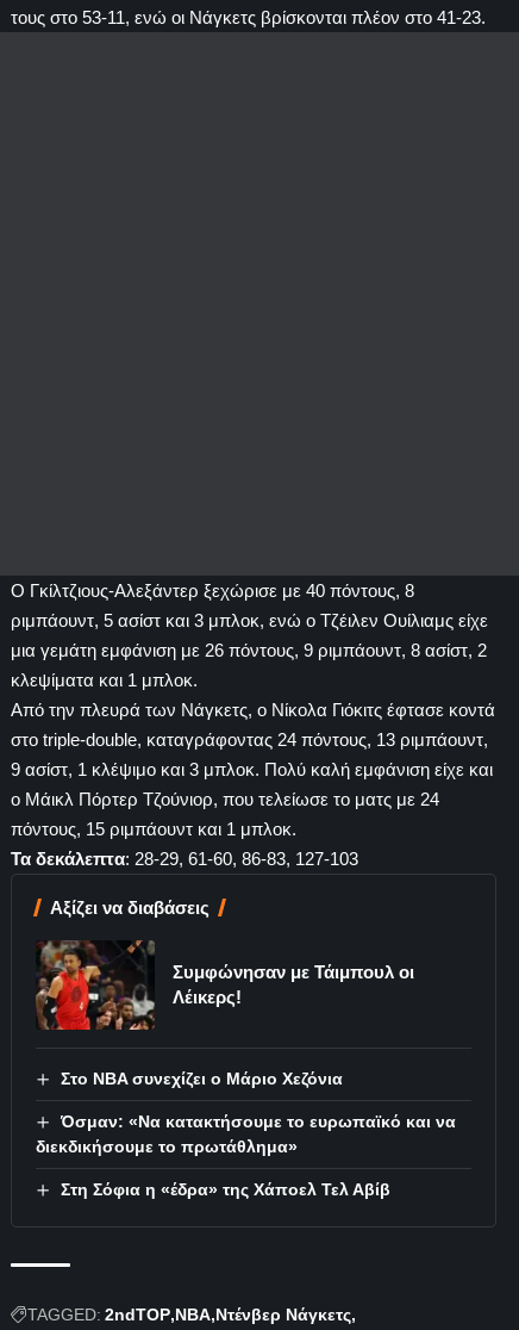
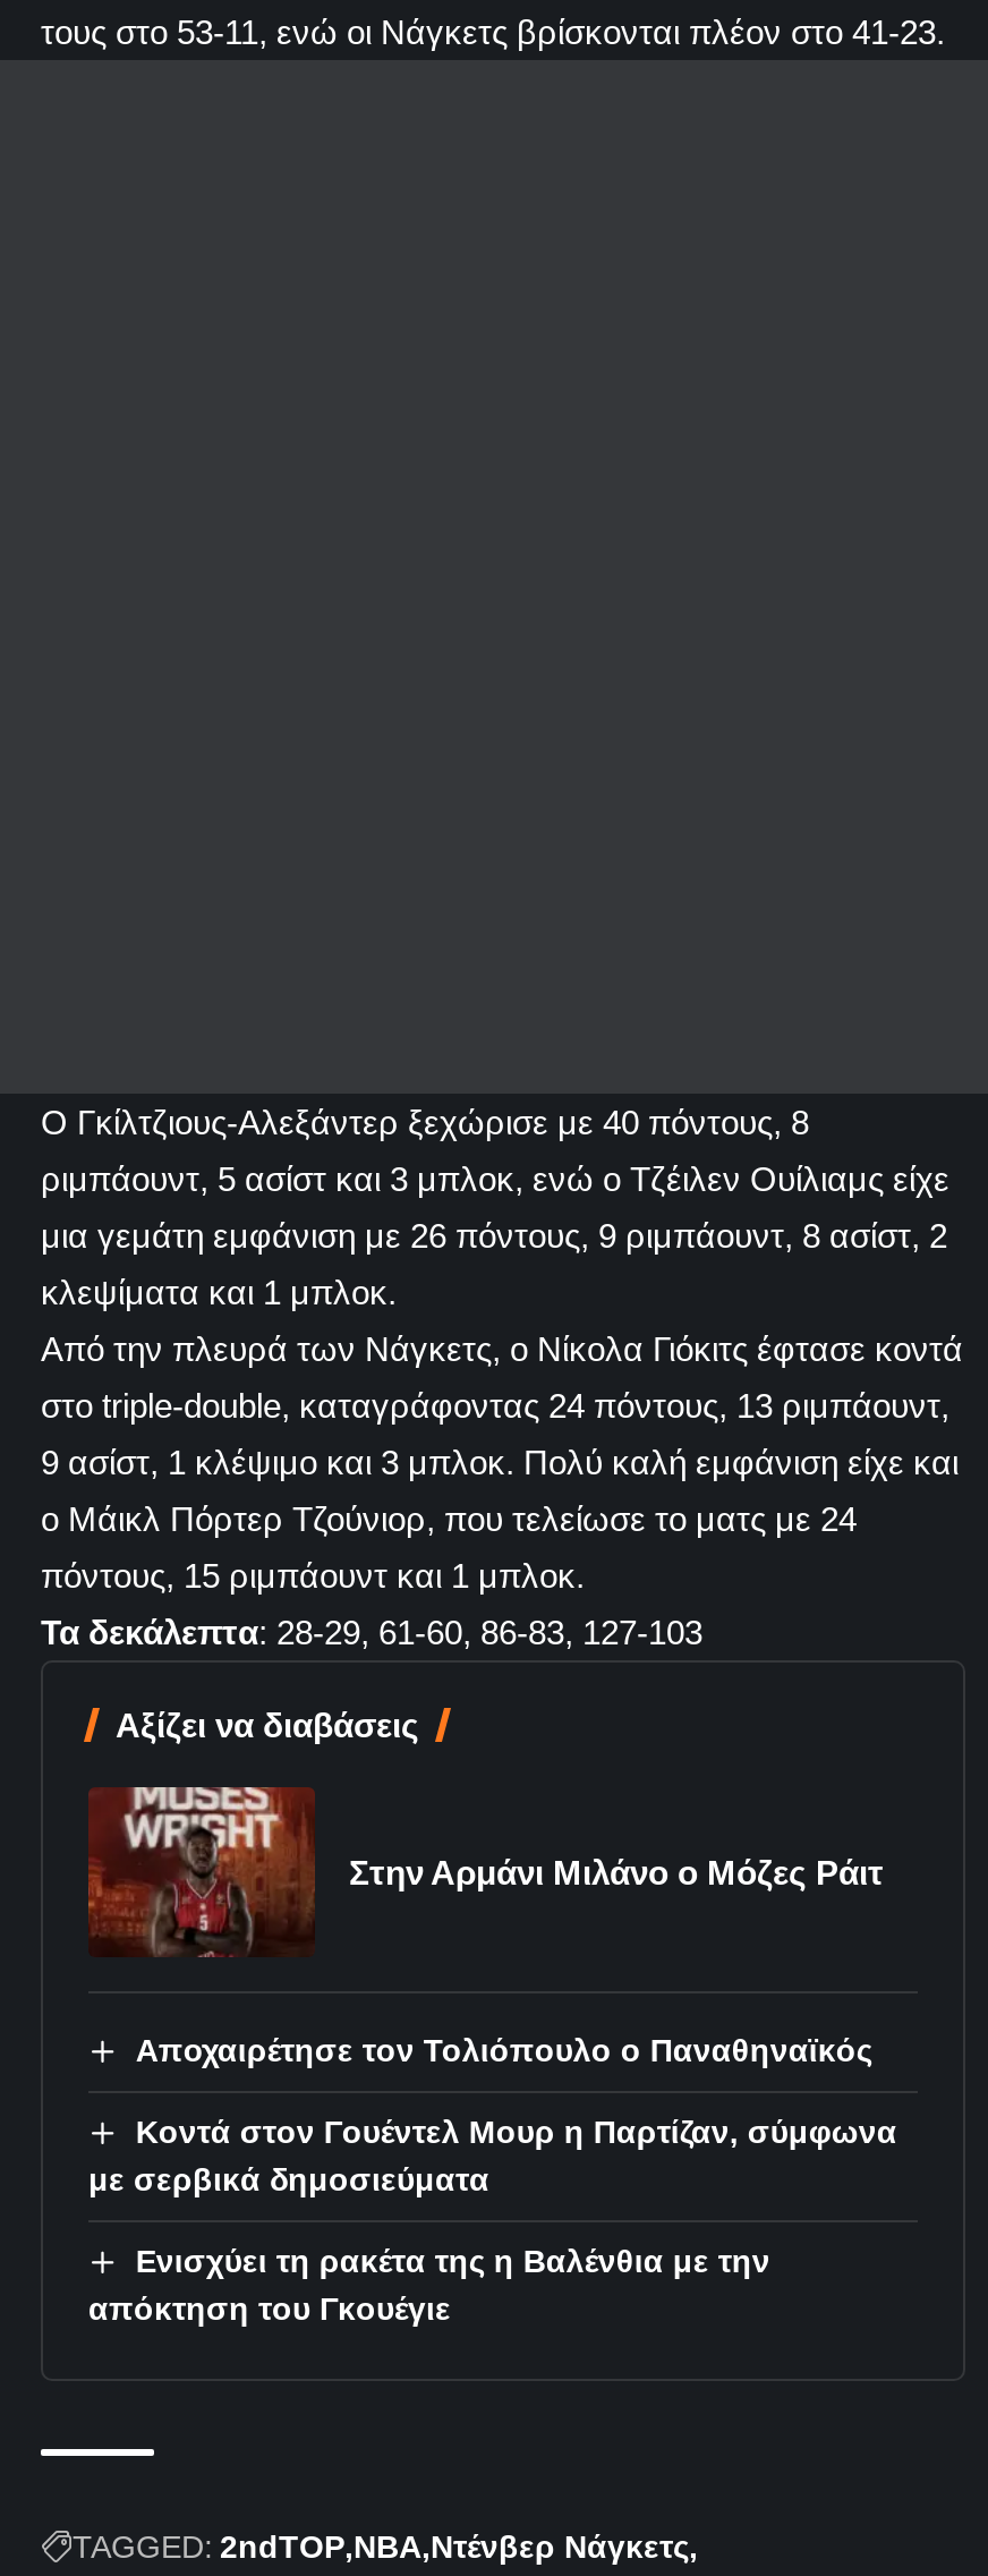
- [image]
- Συμφώνησαν με Τάιμπουλ οι
- Λέικερς!
+ [image]
+ Στην Αρμάνι Μιλάνο ο Μόζες Ράιτ

- Στο NBA συνεχίζει ο Μάριο Χεζόνια
+ Αποχαιρέτησε τον Τολιόπουλο ο Παναθηναϊκός

- Όσμαν: «Να κατακτήσουμε το ευρωπαϊκό και να
- διεκδικήσουμε το πρωτάθλημα»
+ Κοντά στον Γουέντελ Μουρ η Παρτίζαν, σύμφωνα
+ με σερβικά δημοσιεύματα

- Στη Σόφια η «έδρα» της Χάποελ Τελ Αβίβ
+ Ενισχύει τη ρακέτα της η Βαλένθια με την
+ απόκτηση του Γκουέγιε
